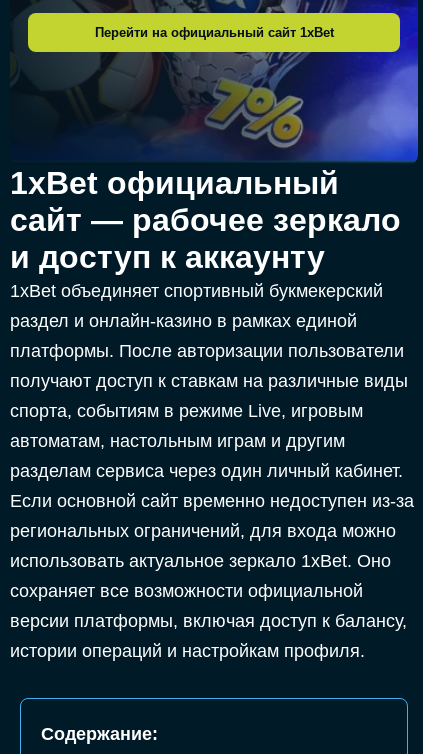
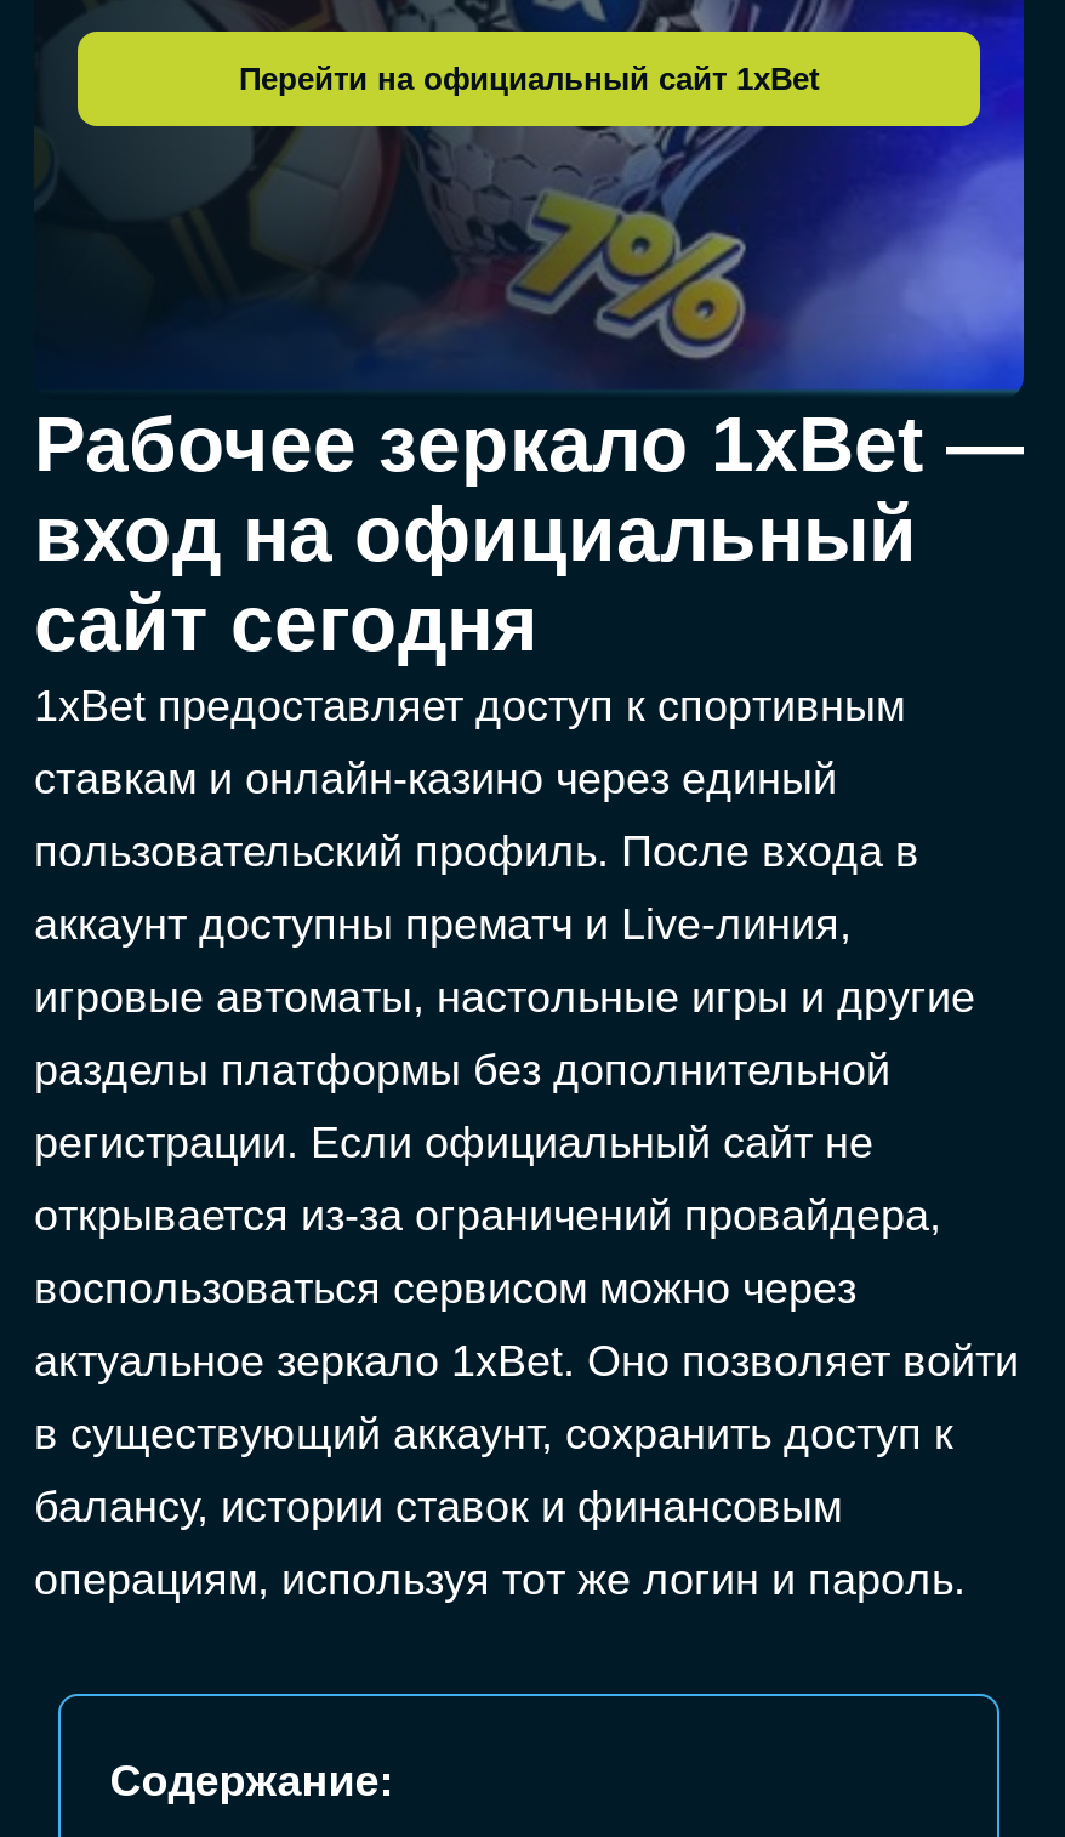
- 1xBet официальный
- сайт — рабочее зеркало
- и доступ к аккаунту
- 1xBet объединяет спортивный букмекерский
+ Рабочее зеркало 1xBet —
+ вход на официальный
+ сайт сегодня
+ 1xBet предоставляет доступ к спортивным

- раздел и онлайн-казино в рамках единой
+ ставкам и онлайн-казино через единый

- платформы. После авторизации пользователи
+ пользовательский профиль. После входа в

- получают доступ к ставкам на различные виды
+ аккаунт доступны прематч и Live-линия,

- спорта, событиям в режиме Live, игровым
+ игровые автоматы, настольные игры и другие

- автоматам, настольным играм и другим
+ разделы платформы без дополнительной

- разделам сервиса через один личный кабинет.
+ регистрации. Если официальный сайт не

- Если основной сайт временно недоступен из-за
+ открывается из-за ограничений провайдера,

- региональных ограничений, для входа можно
+ воспользоваться сервисом можно через

- использовать актуальное зеркало 1xBet. Оно
+ актуальное зеркало 1xBet. Оно позволяет войти

- сохраняет все возможности официальной
+ в существующий аккаунт, сохранить доступ к

- версии платформы, включая доступ к балансу,
+ балансу, истории ставок и финансовым

- истории операций и настройкам профиля.
+ операциям, используя тот же логин и пароль.
